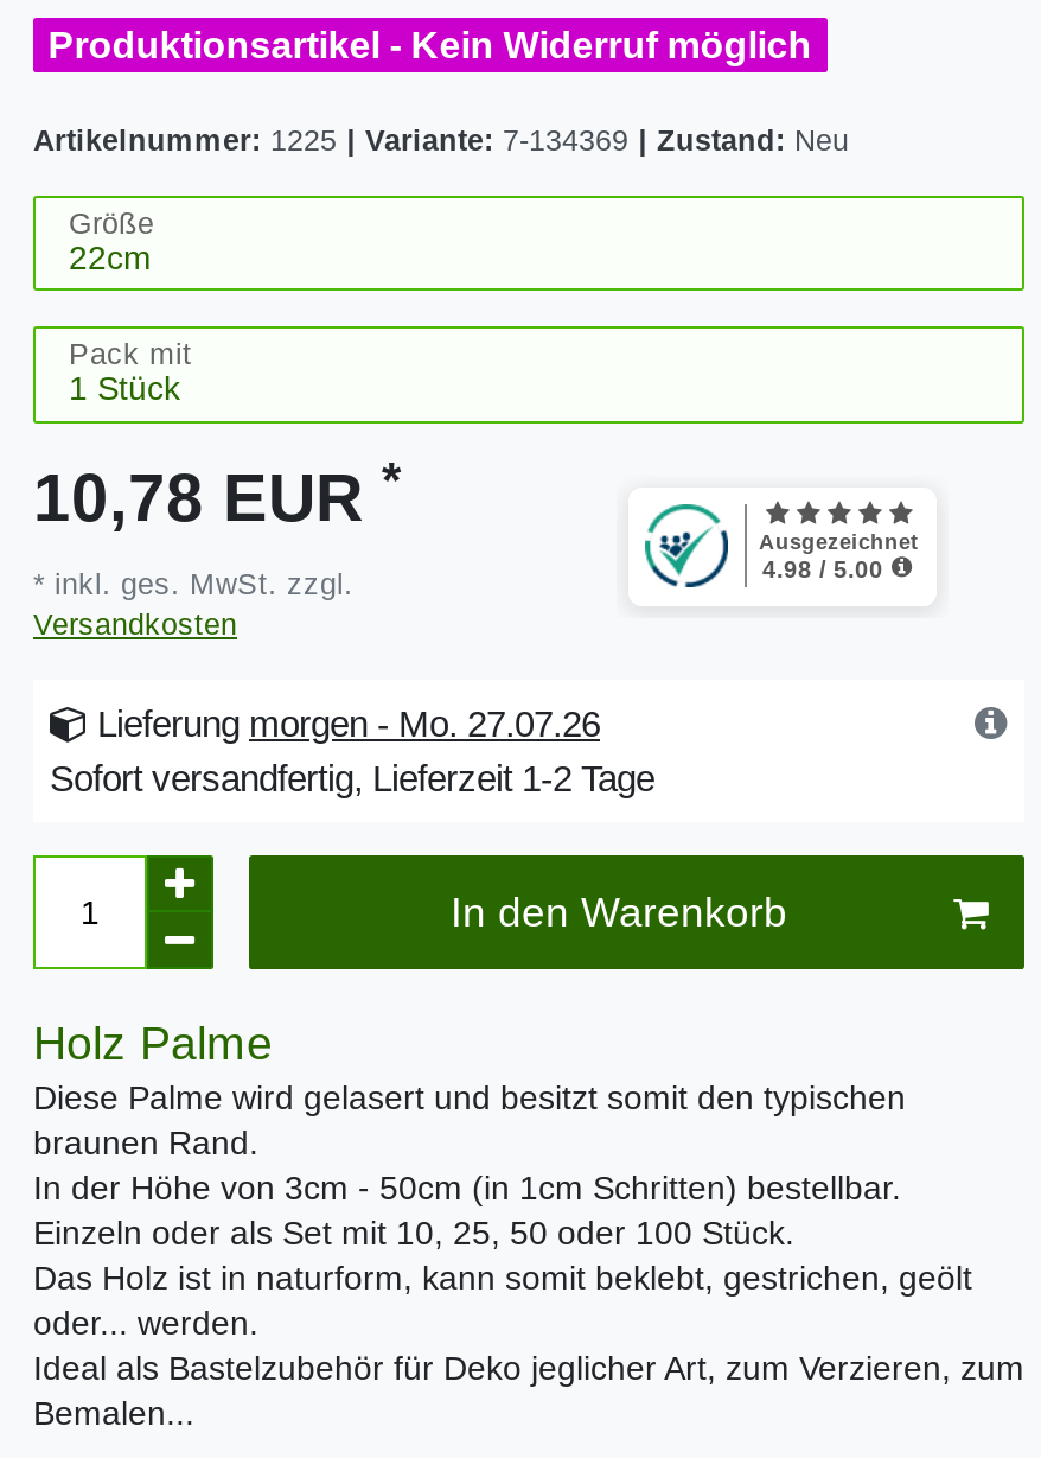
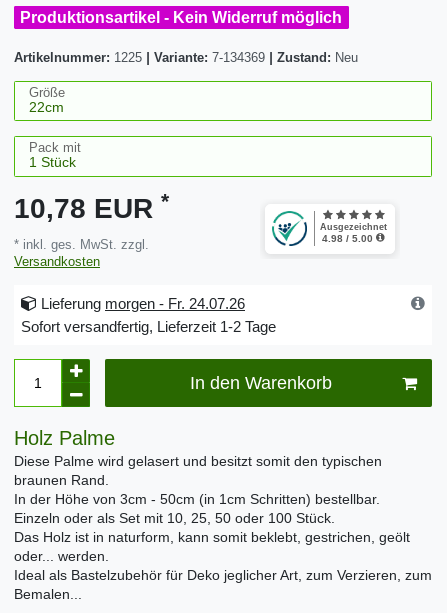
- Lieferung morgen - Mo. 27.07.26
+ Lieferung morgen - Fr. 24.07.26
